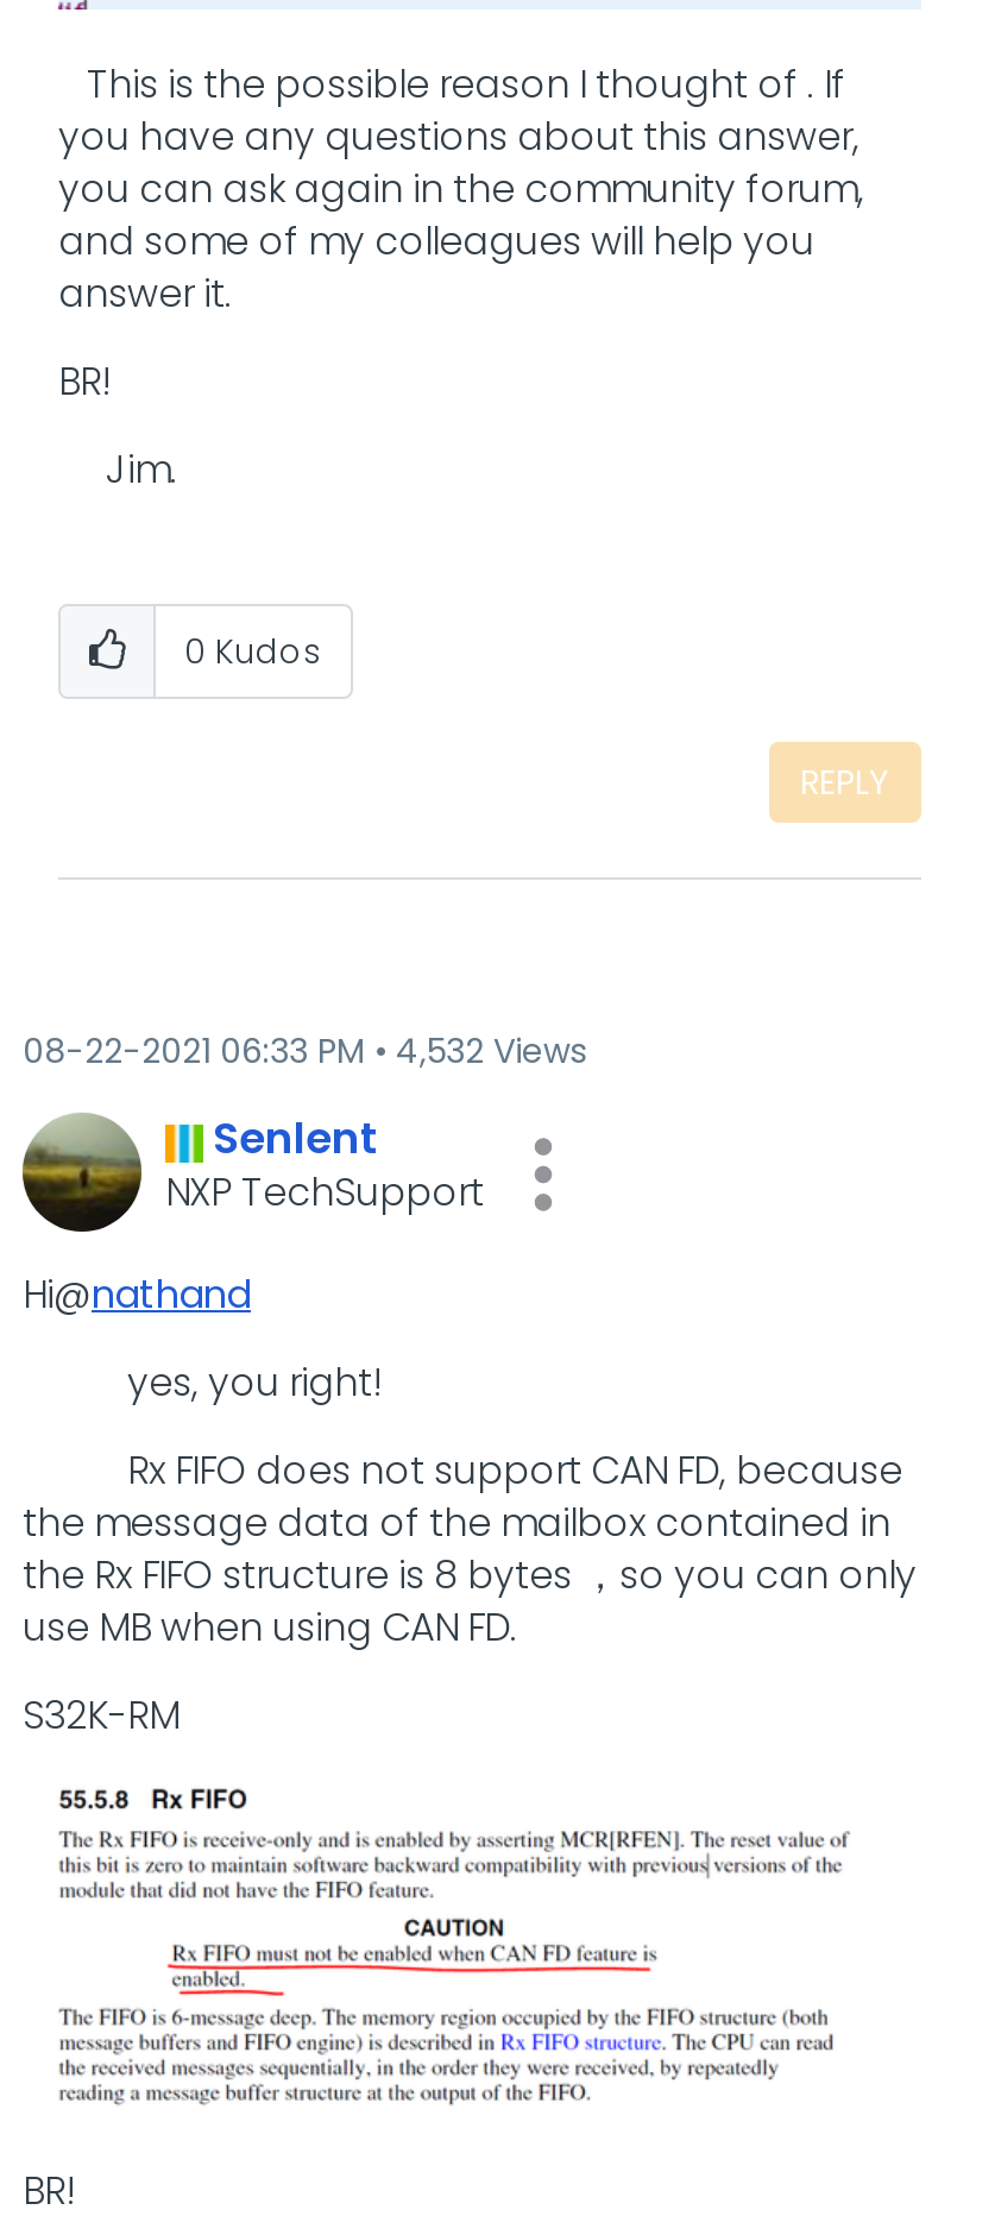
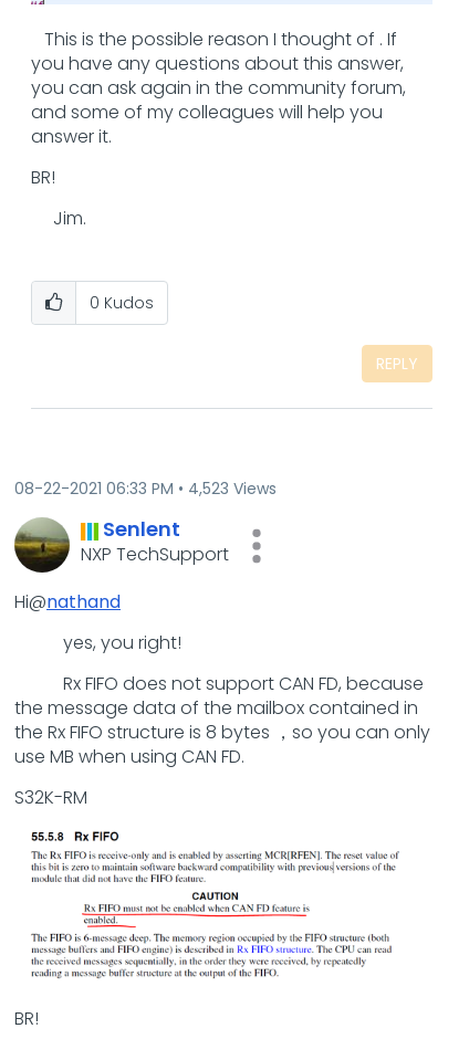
- 08-22-2021 06:33 PM 4,532 Views
+ 08-22-2021 06:33 PM 4,523 Views
